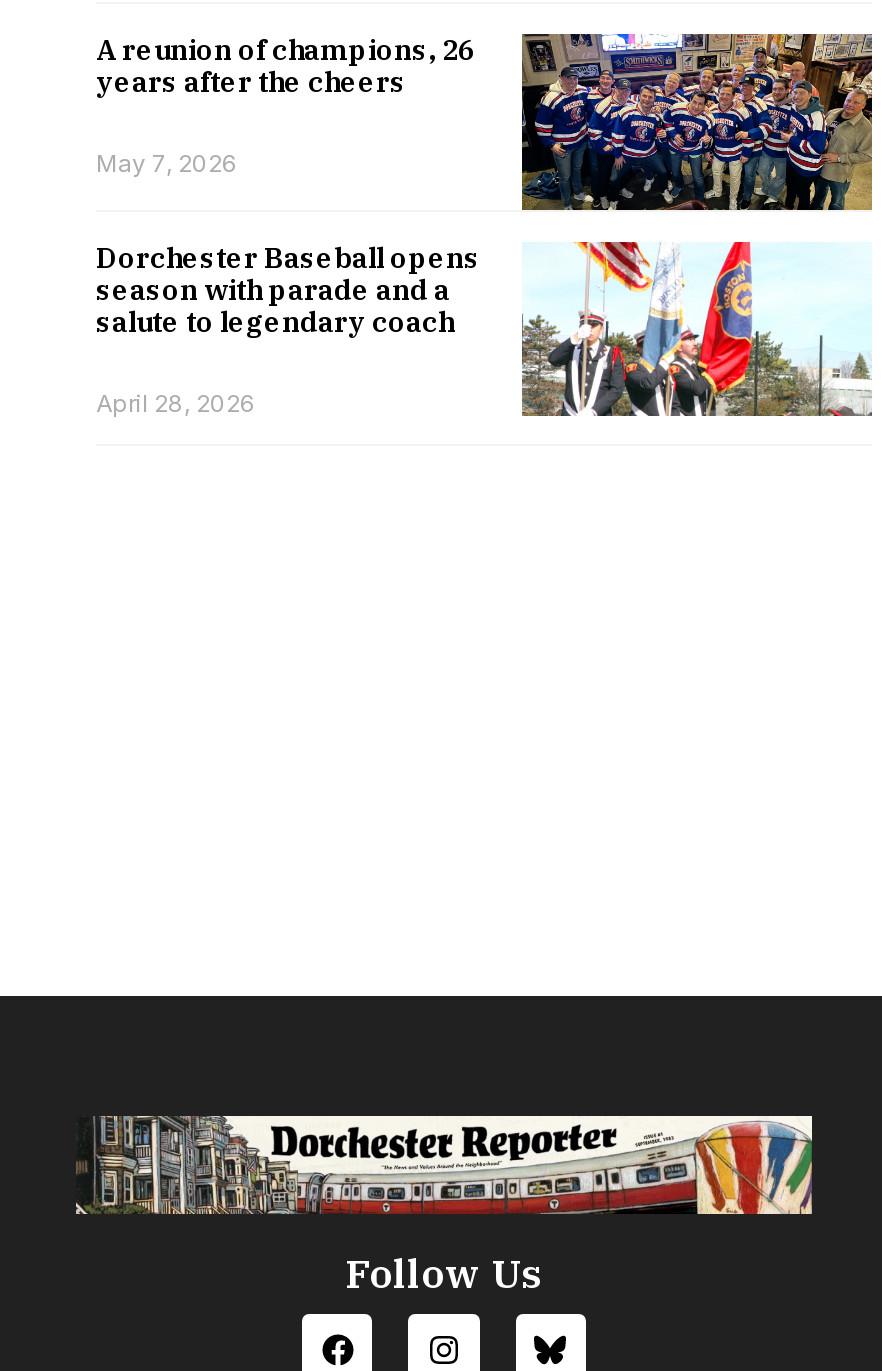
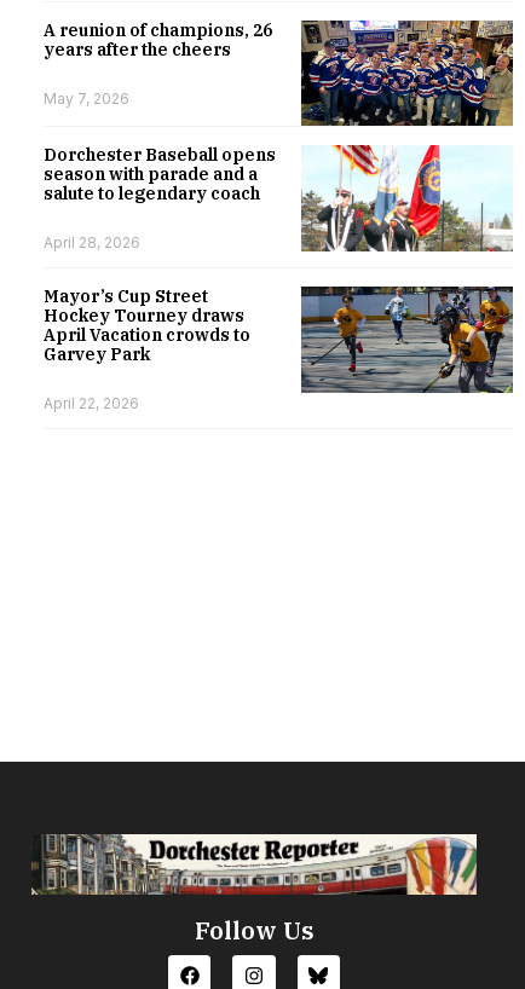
+ Mayor’s Cup Street
+ Hockey Tourney draws
+ April Vacation crowds to
+ Garvey Park
+ April 22, 2026

+ [image]
